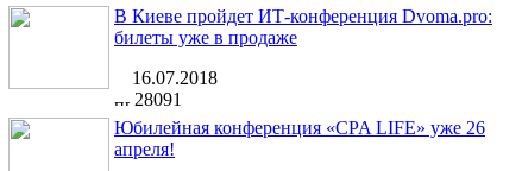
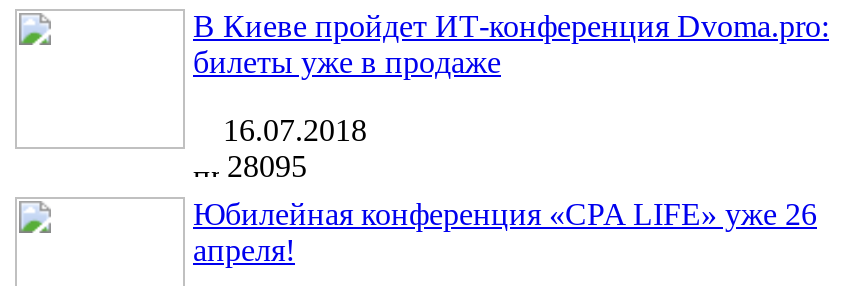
- 28091
+ 28095
